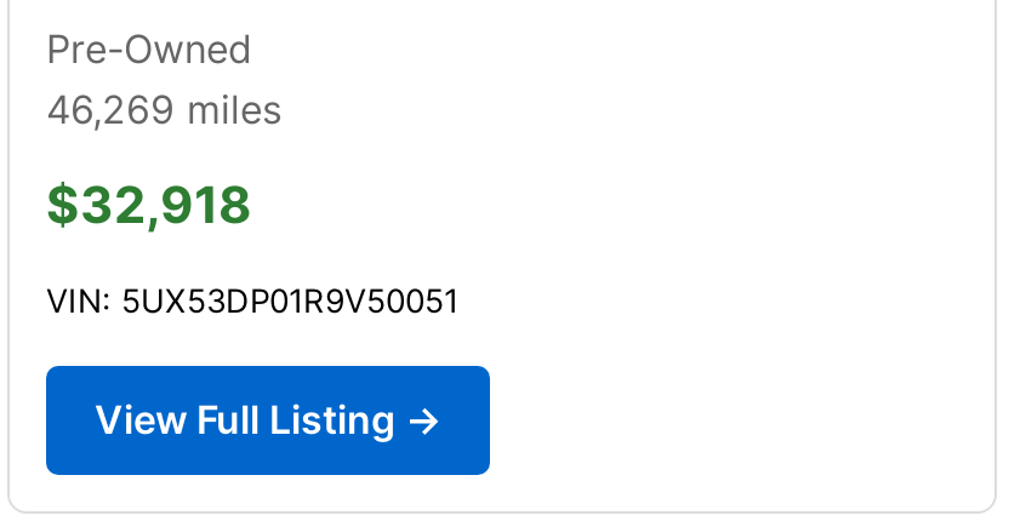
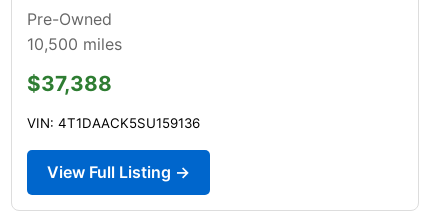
- 46,269 miles
+ 10,500 miles

- $32,918
+ $37,388

- VIN: 5UX53DP01R9V50051
+ VIN: 4T1DAACK5SU159136
